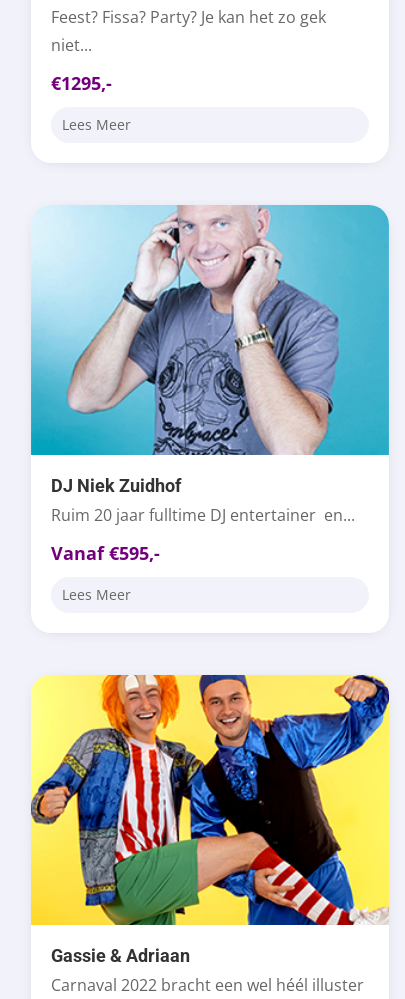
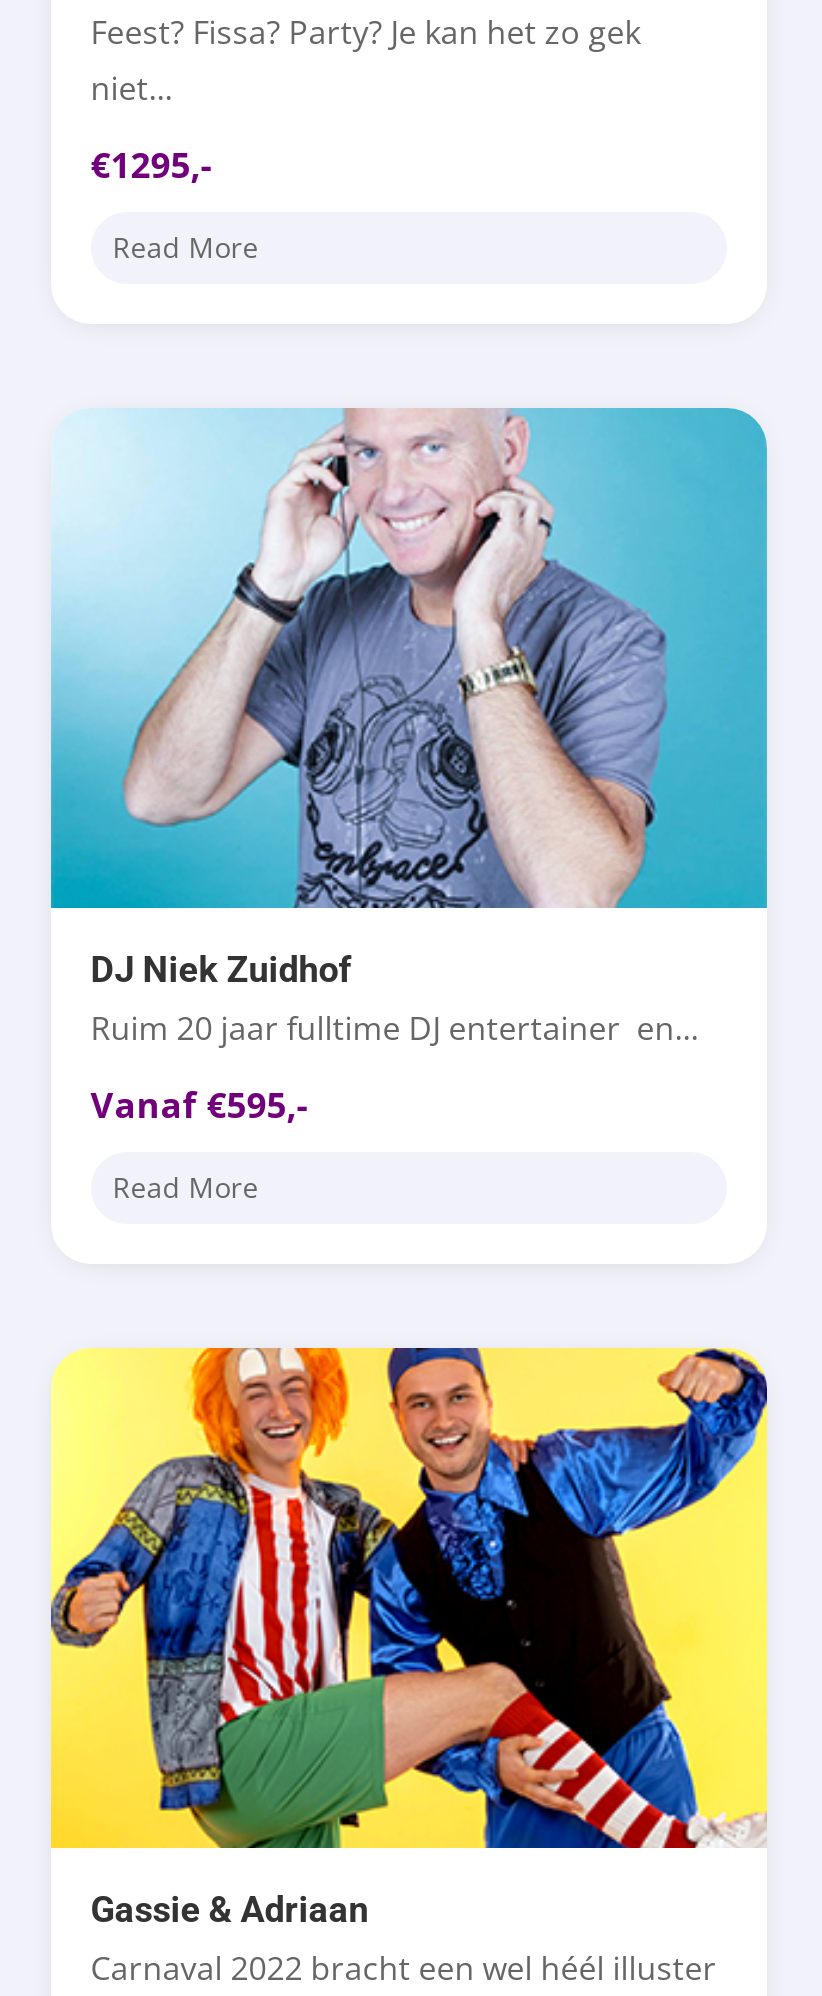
- Lees Meer
+ Read More

- Lees Meer
+ Read More
